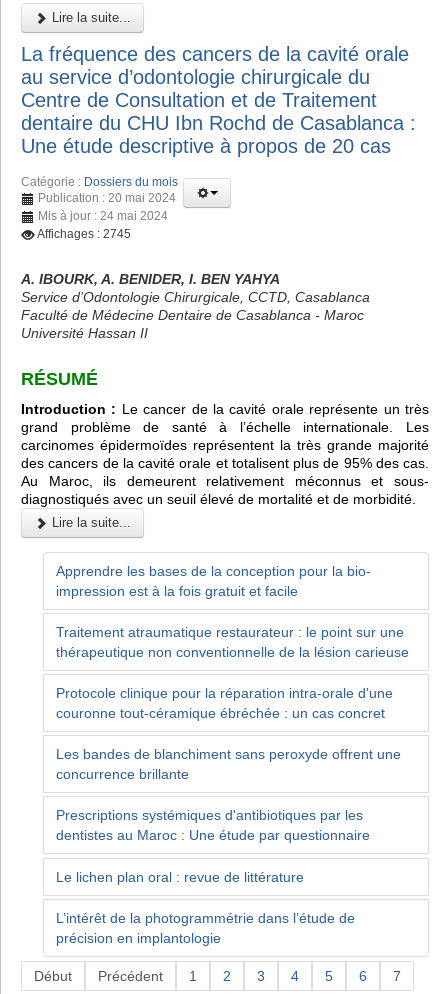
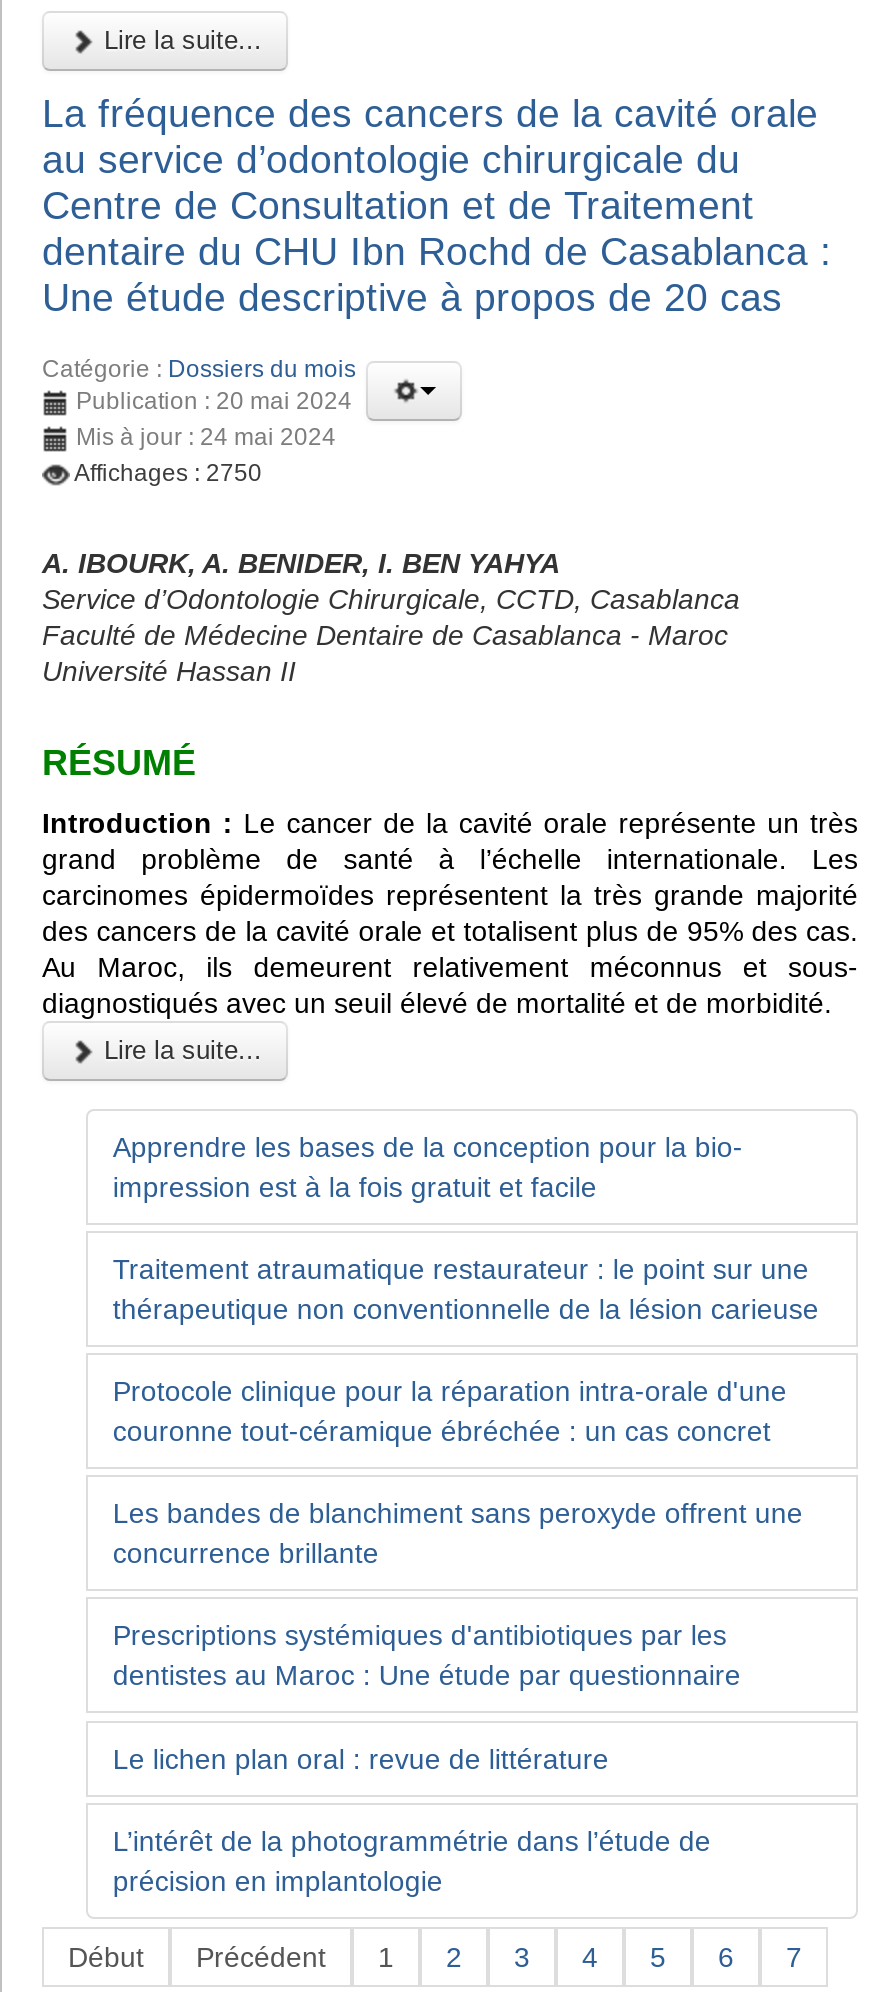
- Affichages : 2745
+ Affichages : 2750
